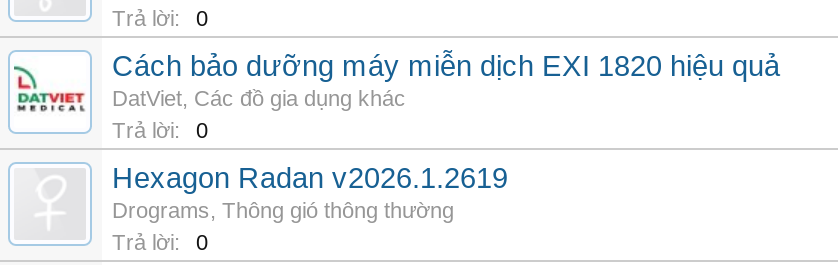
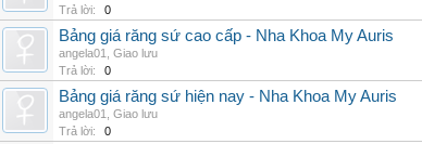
- [image]

- Cách bảo dưỡng máy miễn dịch EXI 1820 hiệu quả
- DatViet, Các đồ gia dụng khác
+ Bảng giá răng sứ cao cấp - Nha Khoa My Auris
+ angela01, Giao lưu

- Hexagon Radan v2026.1.2619
- Drograms, Thông gió thông thường
+ Bảng giá răng sứ hiện nay - Nha Khoa My Auris
+ angela01, Giao lưu
